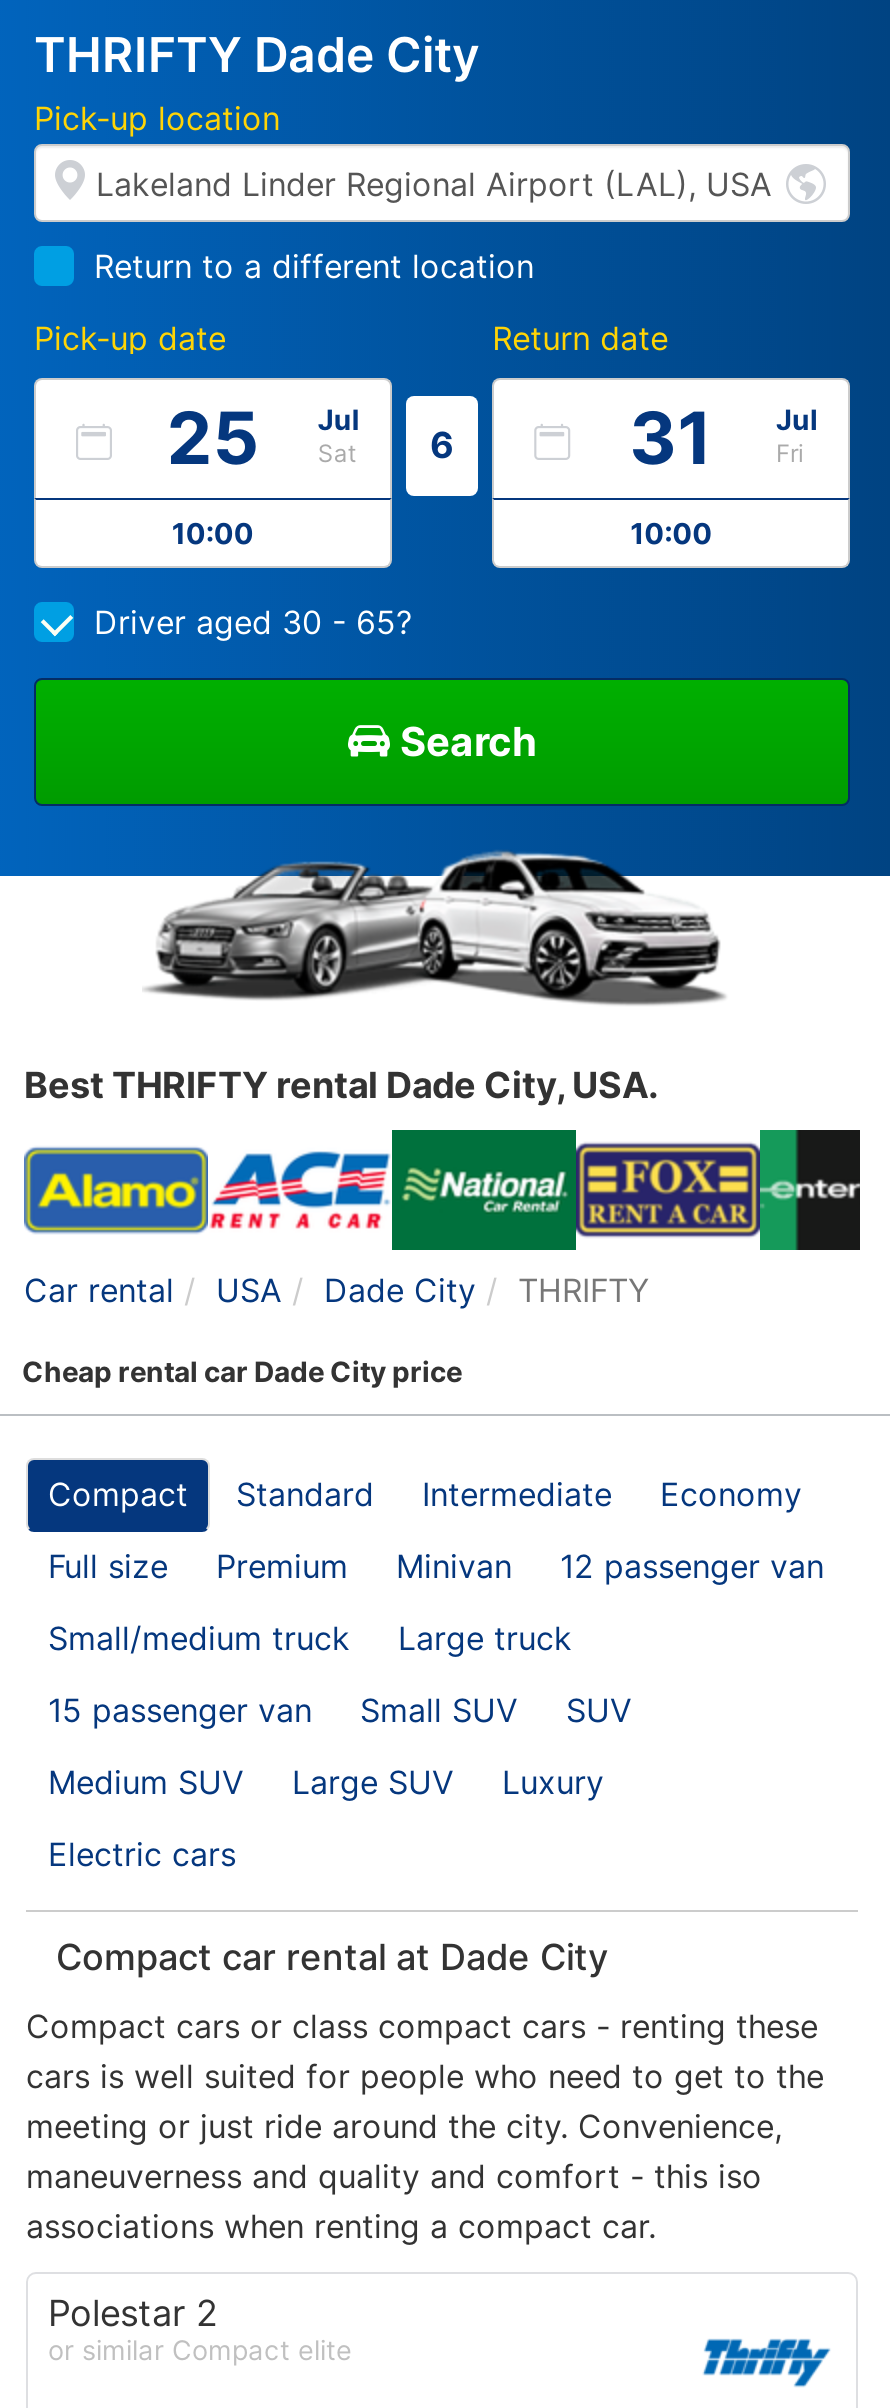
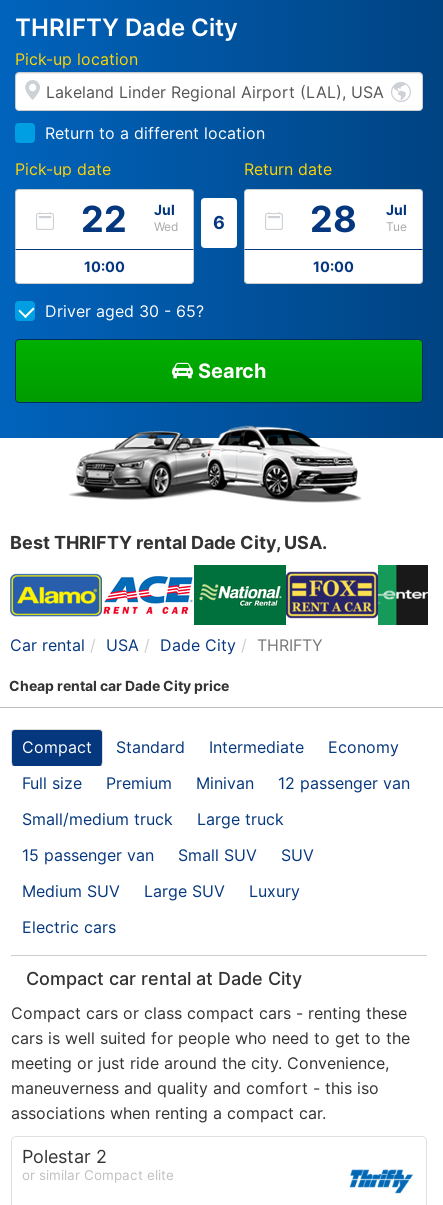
- 25
+ 22

- 31
+ 28

- Sat
+ Wed

- Fri
+ Tue
